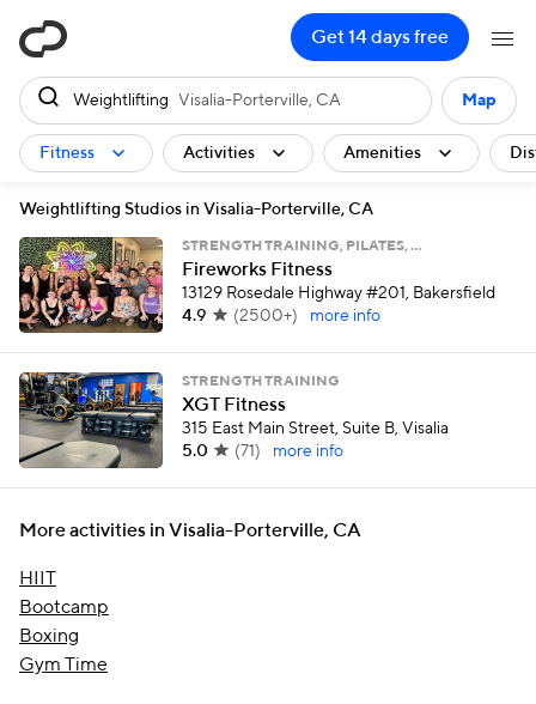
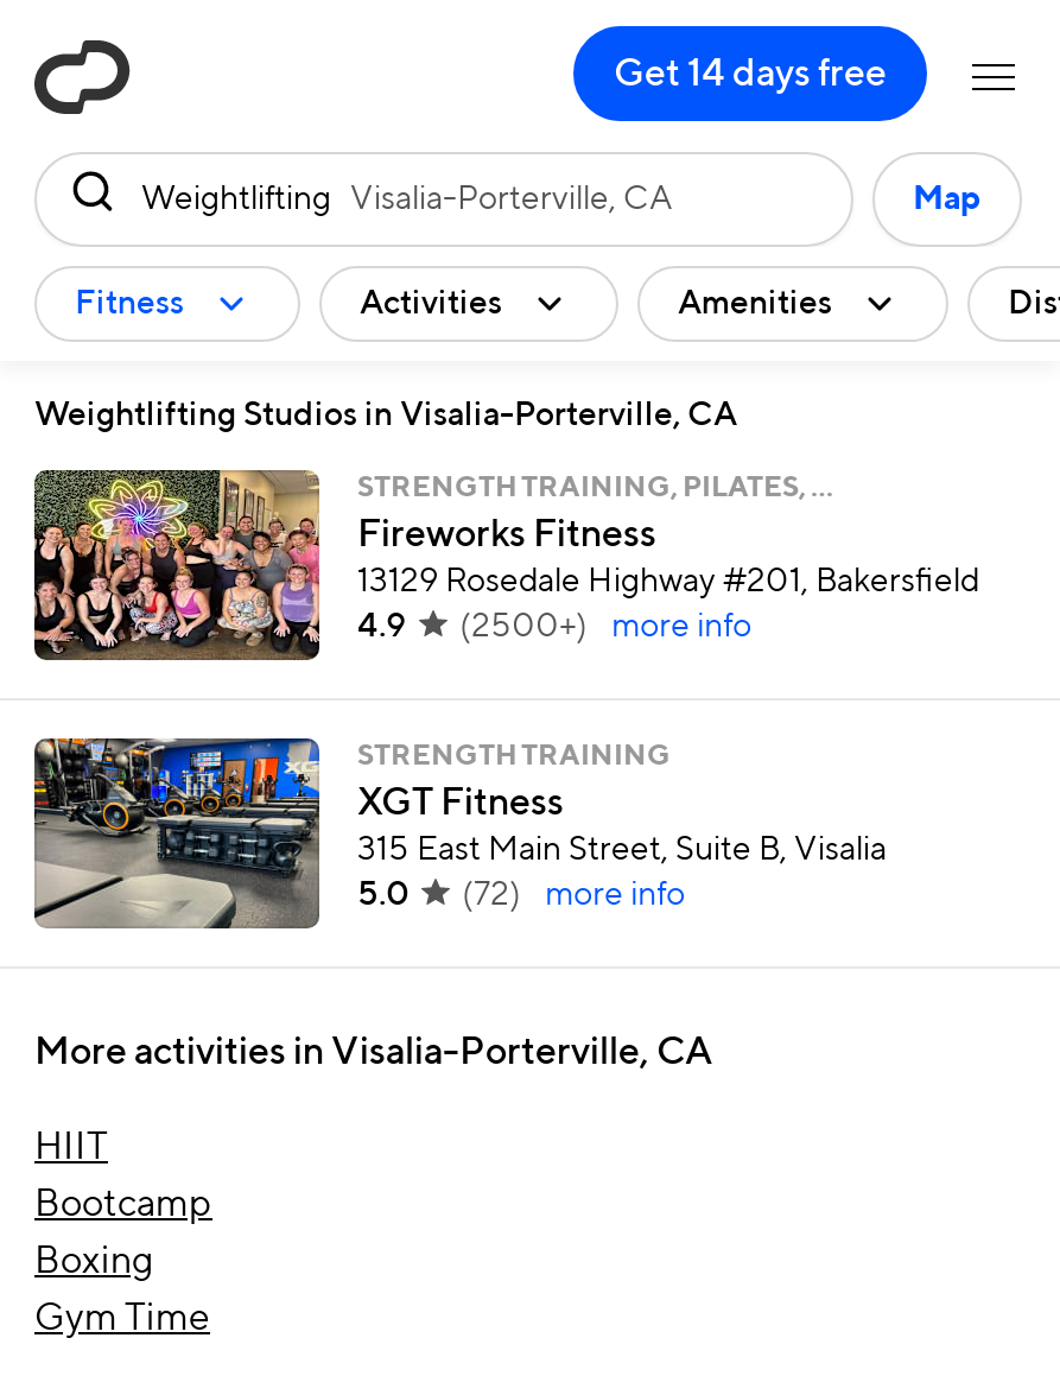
- 5.0 (71) more info
+ 5.0 (72) more info
